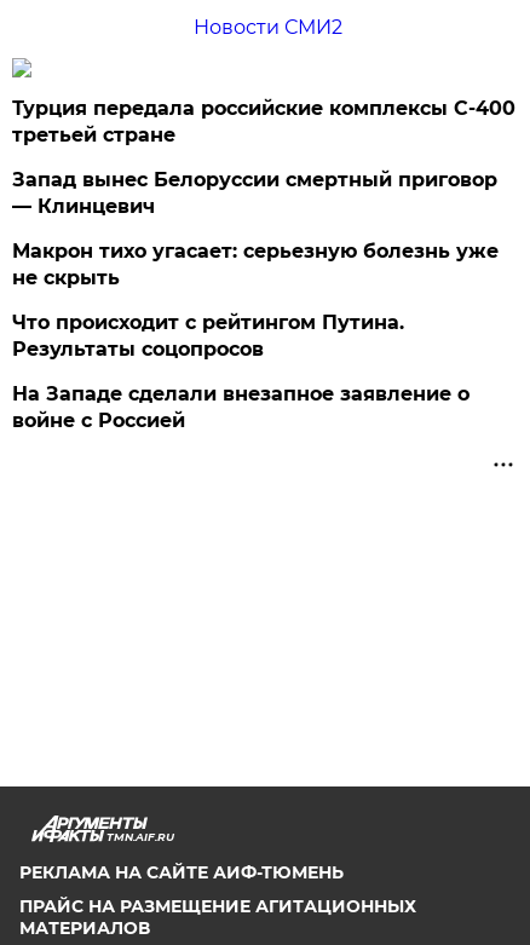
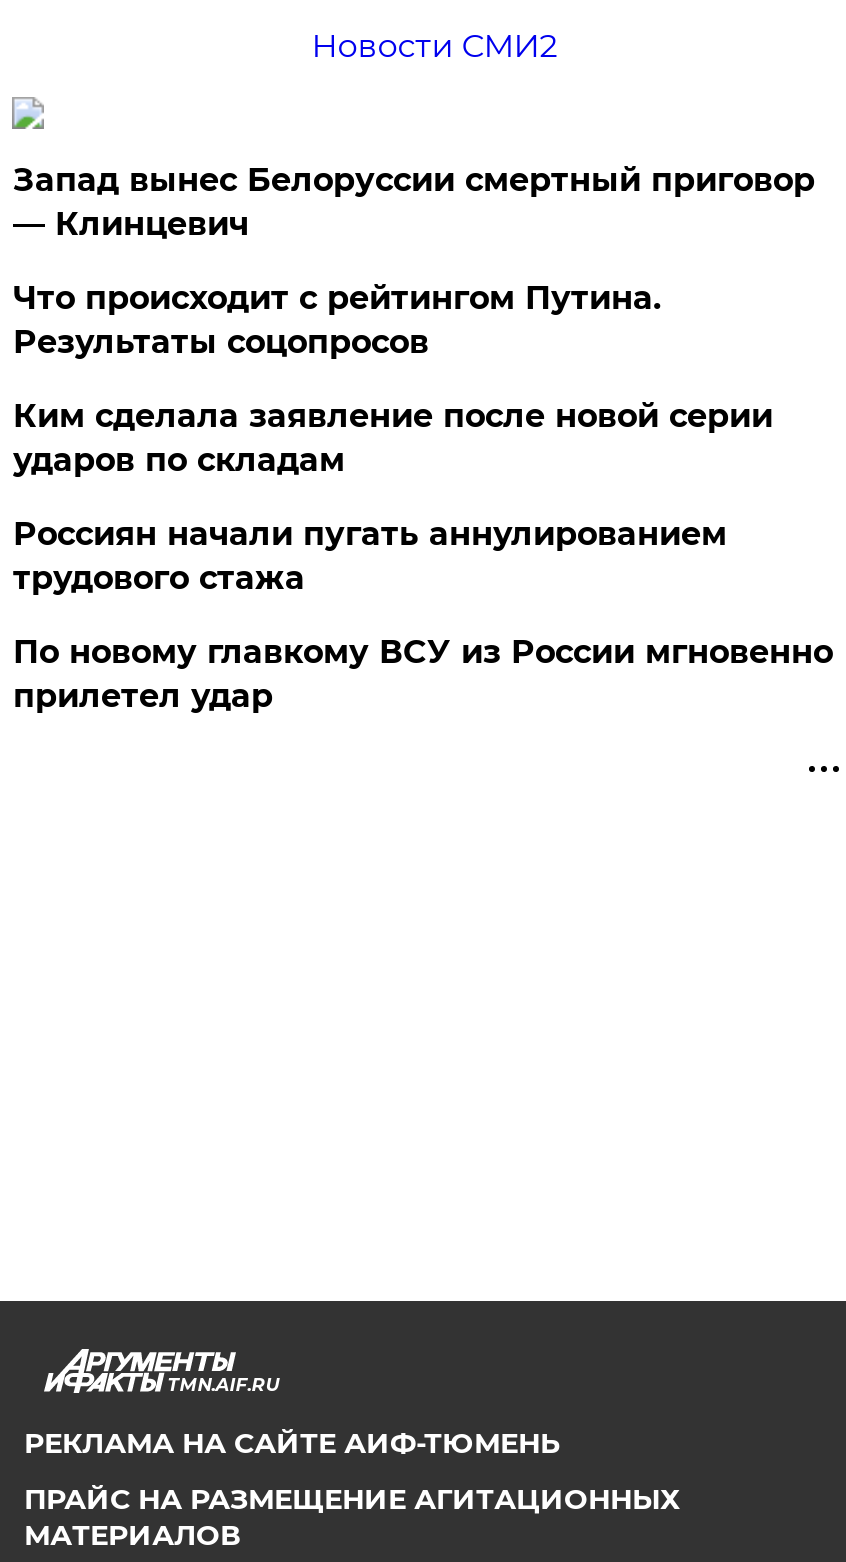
- Турция передала российские комплексы С-400
- третьей стране

moved up: Запад вынес Белоруссии смертный приговор | — Клинцевич

- Макрон тихо угасает: серьезную болезнь уже
- не скрыть

moved up: Что происходит с рейтингом Путина. | Результаты соцопросов

- На Западе сделали внезапное заявление о
- войне с Россией
+ Ким сделала заявление после новой серии
+ ударов по складам
+ Россиян начали пугать аннулированием
+ трудового стажа
+ По новому главкому ВСУ из России мгновенно
+ прилетел удар
